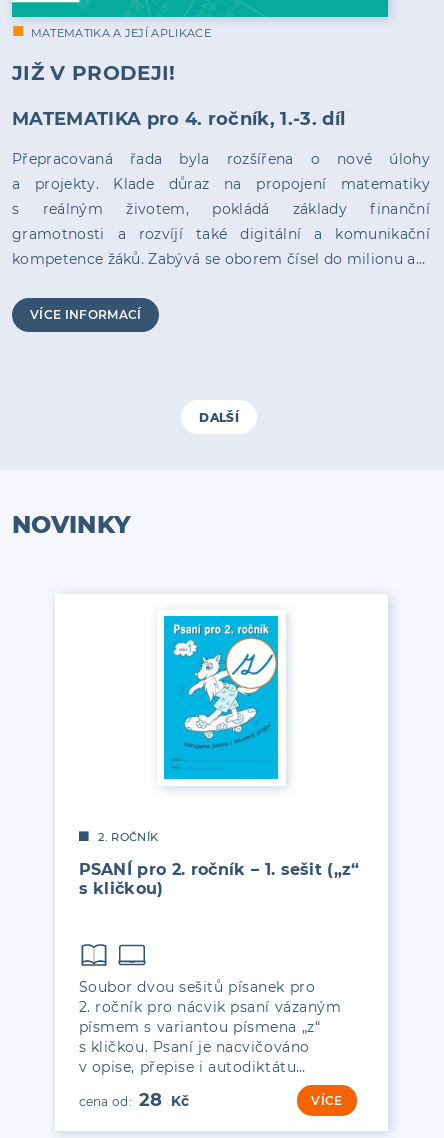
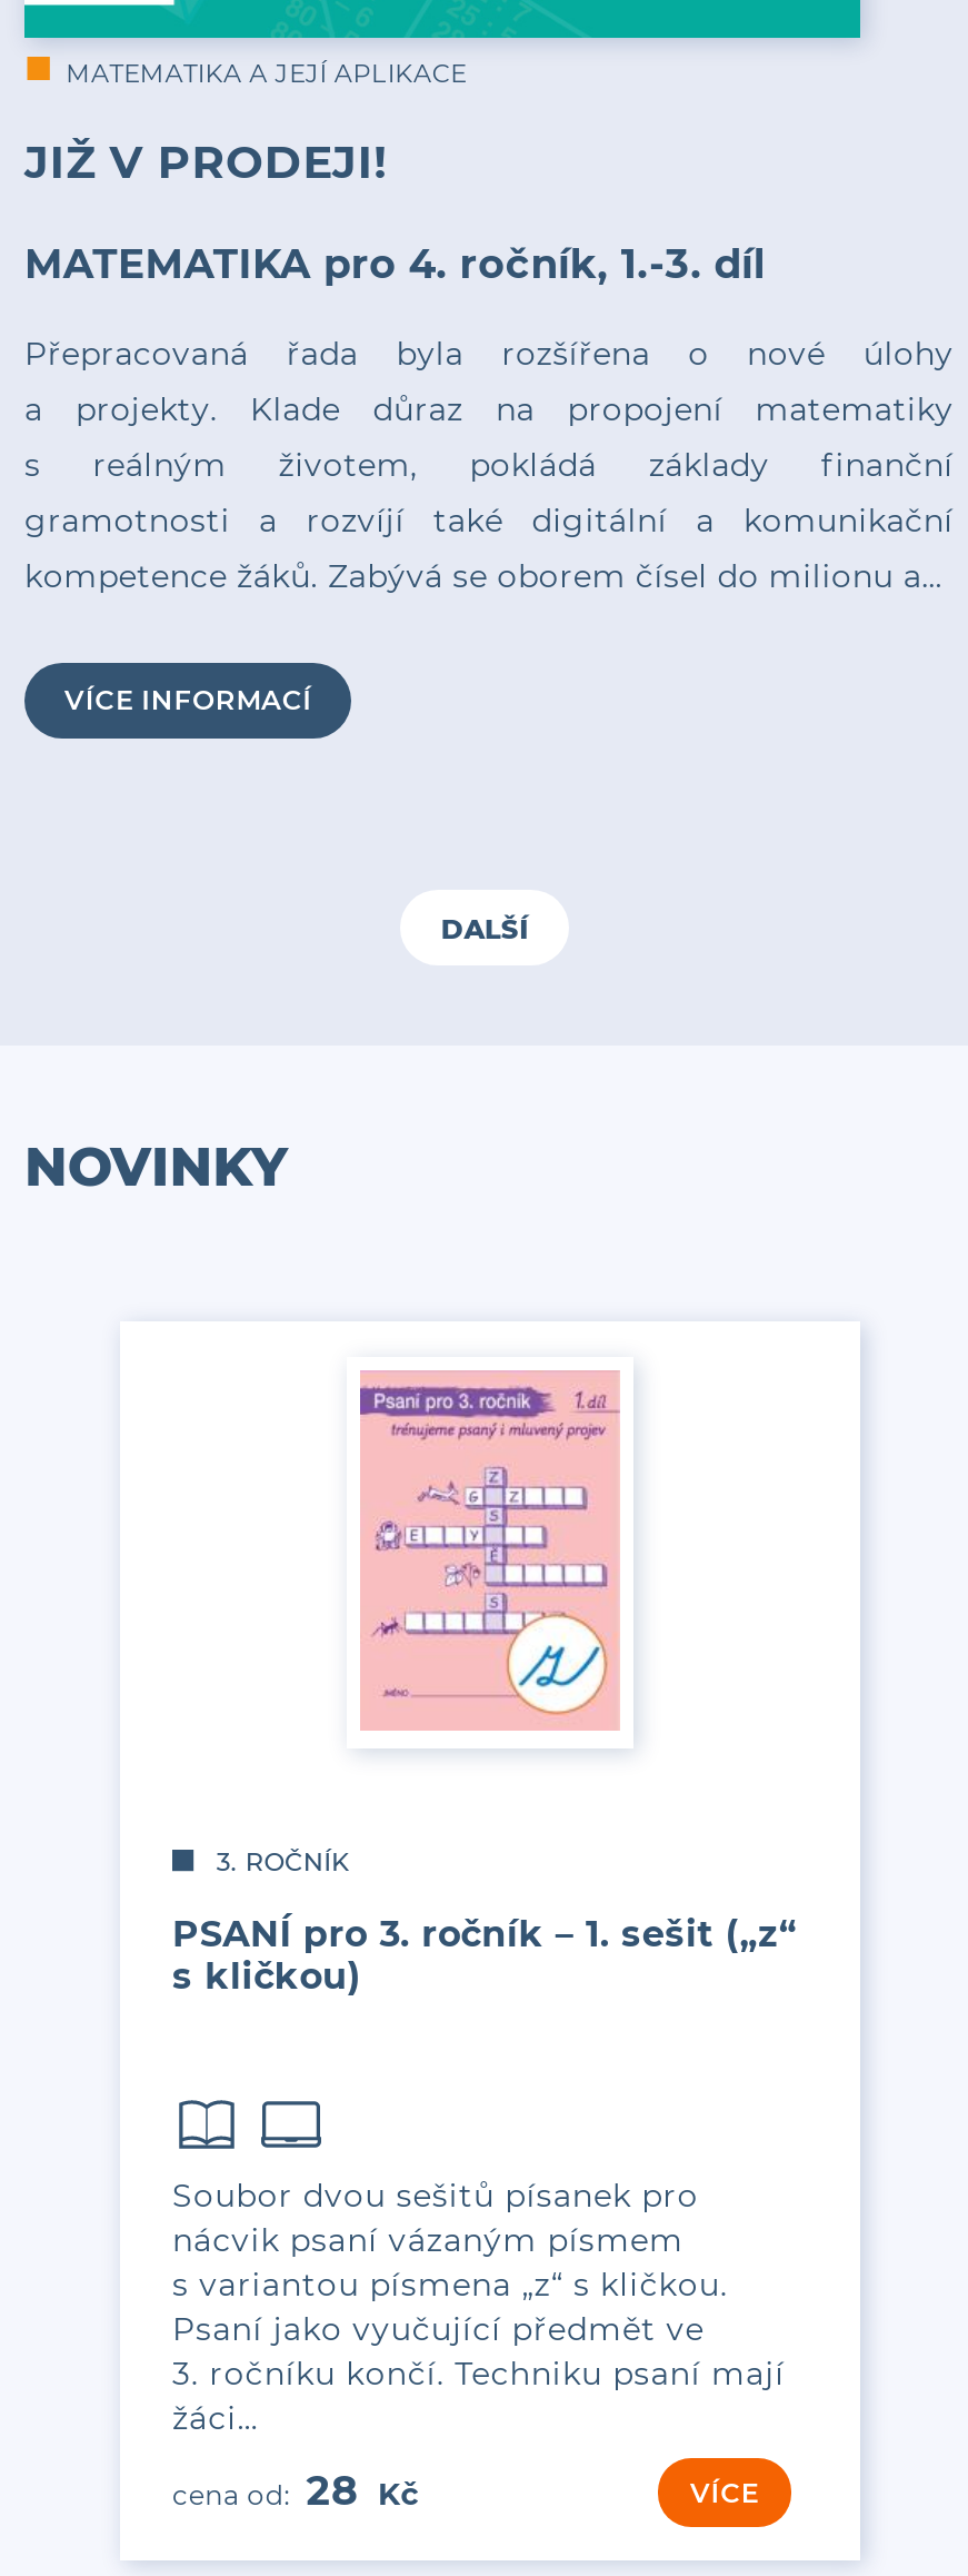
- [image]
+ [image]

- 2. ROČNÍK
+ 3. ROČNÍK

- PSANÍ pro 2. ročník – 1. sešit („z“
+ PSANÍ pro 3. ročník – 1. sešit („z“

- 2. ročník pro nácvik psaní vázaným
- písmem s variantou písmena „z“
- s kličkou. Psaní je nacvičováno
- v opise, přepise i autodiktátu…
+ nácvik psaní vázaným písmem
+ s variantou písmena „z“ s kličkou.
+ Psaní jako vyučující předmět ve
+ 3. ročníku končí. Techniku psaní mají
+ žáci…
